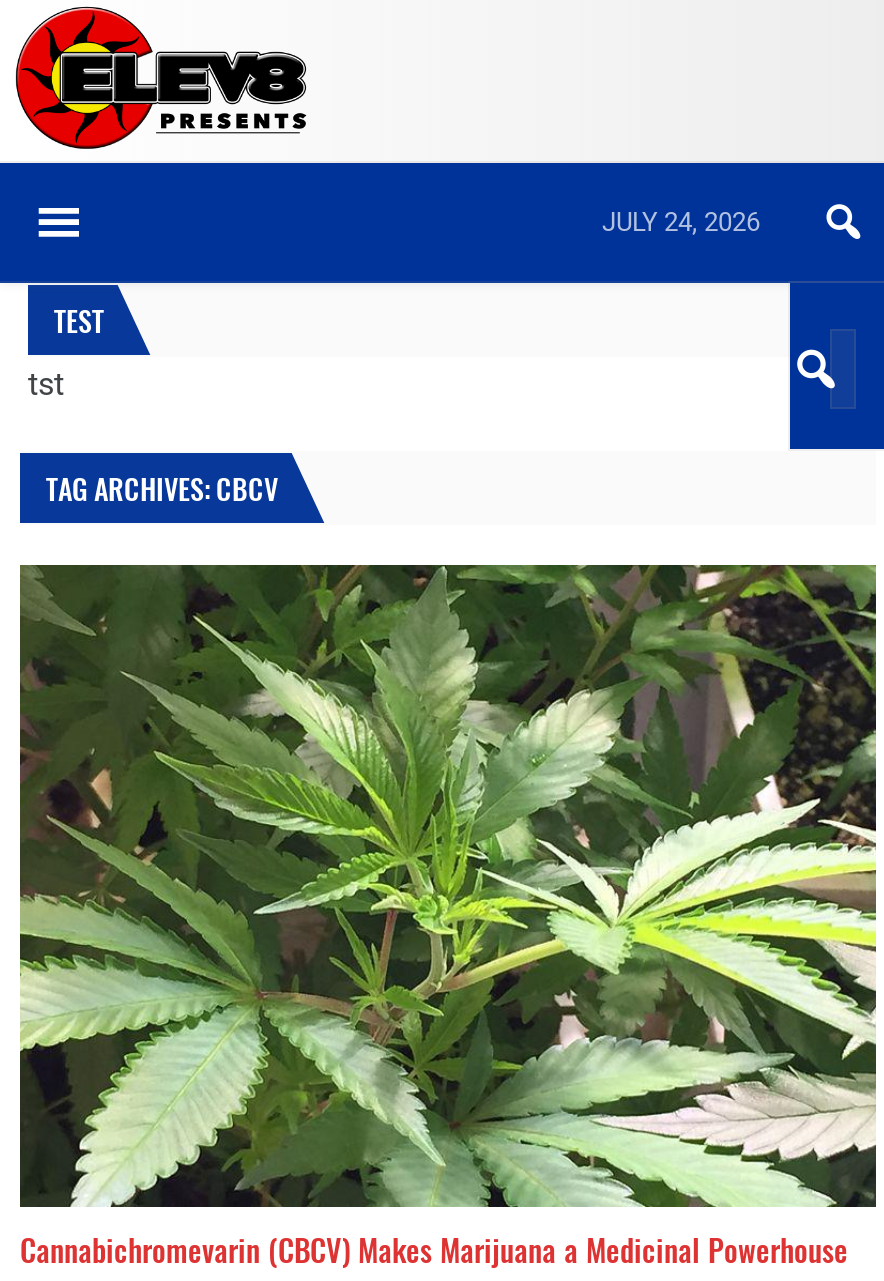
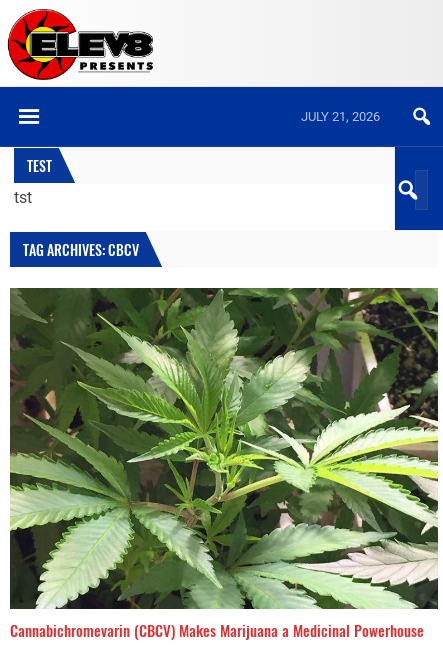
- JULY 24, 2026
+ JULY 21, 2026
